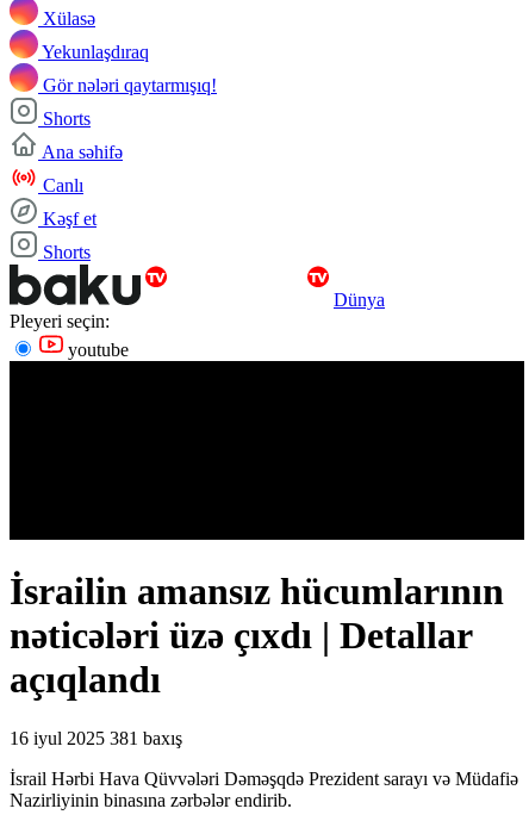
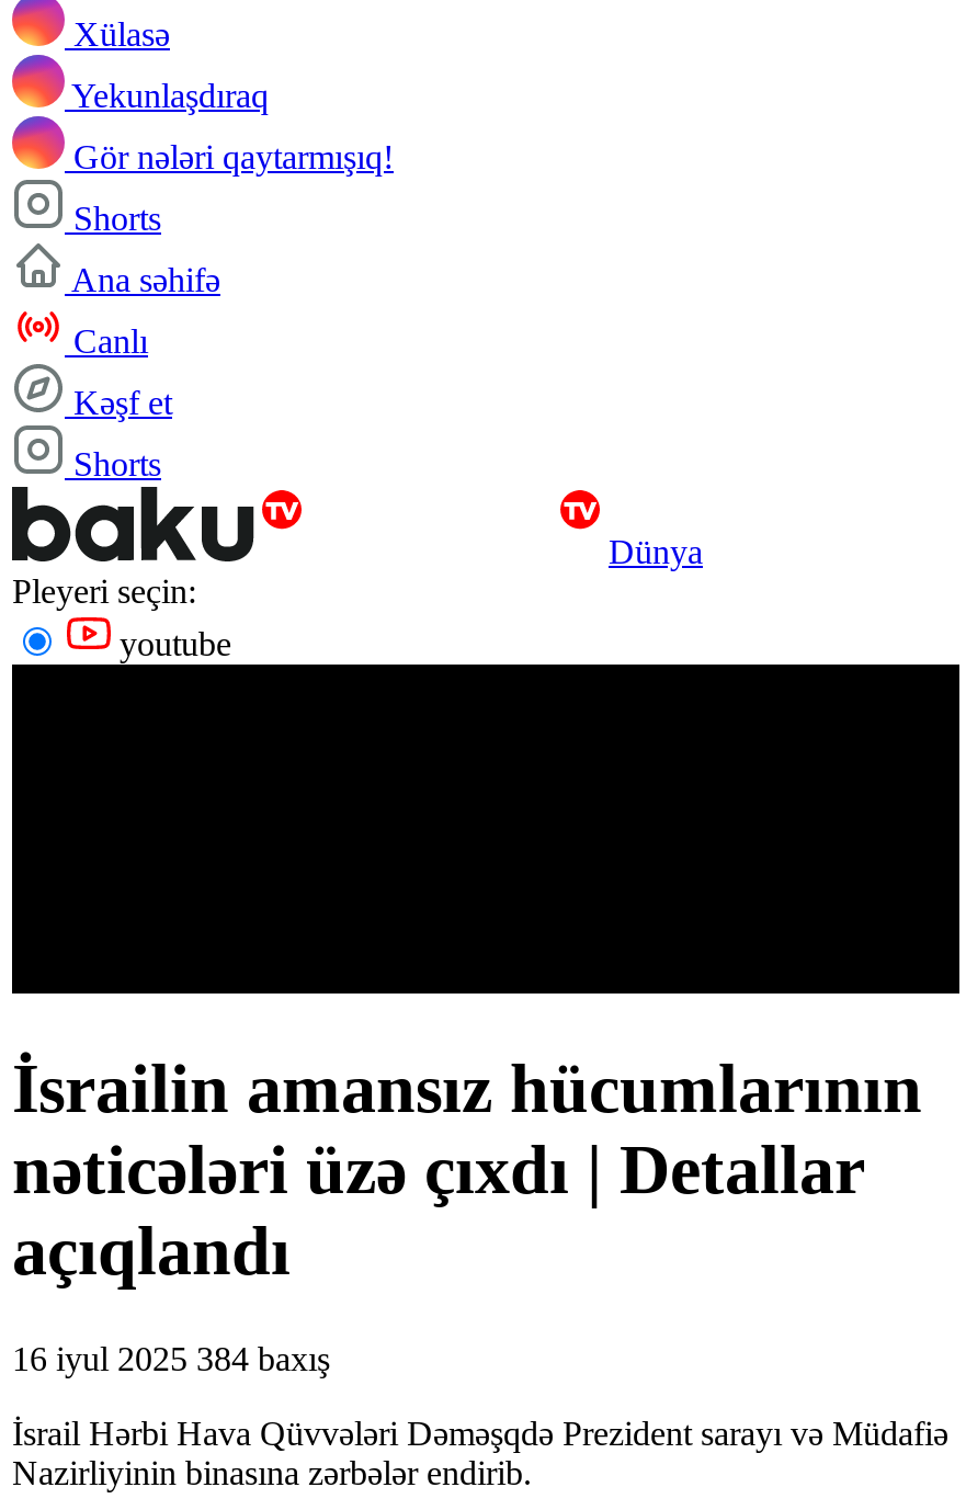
- 16 iyul 2025 381 baxış
+ 16 iyul 2025 384 baxış
